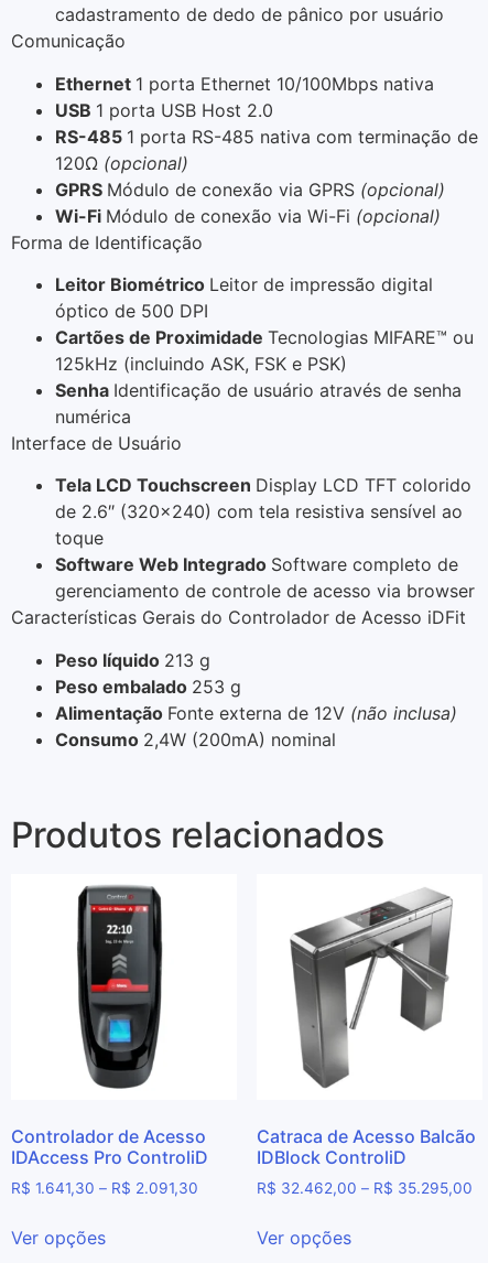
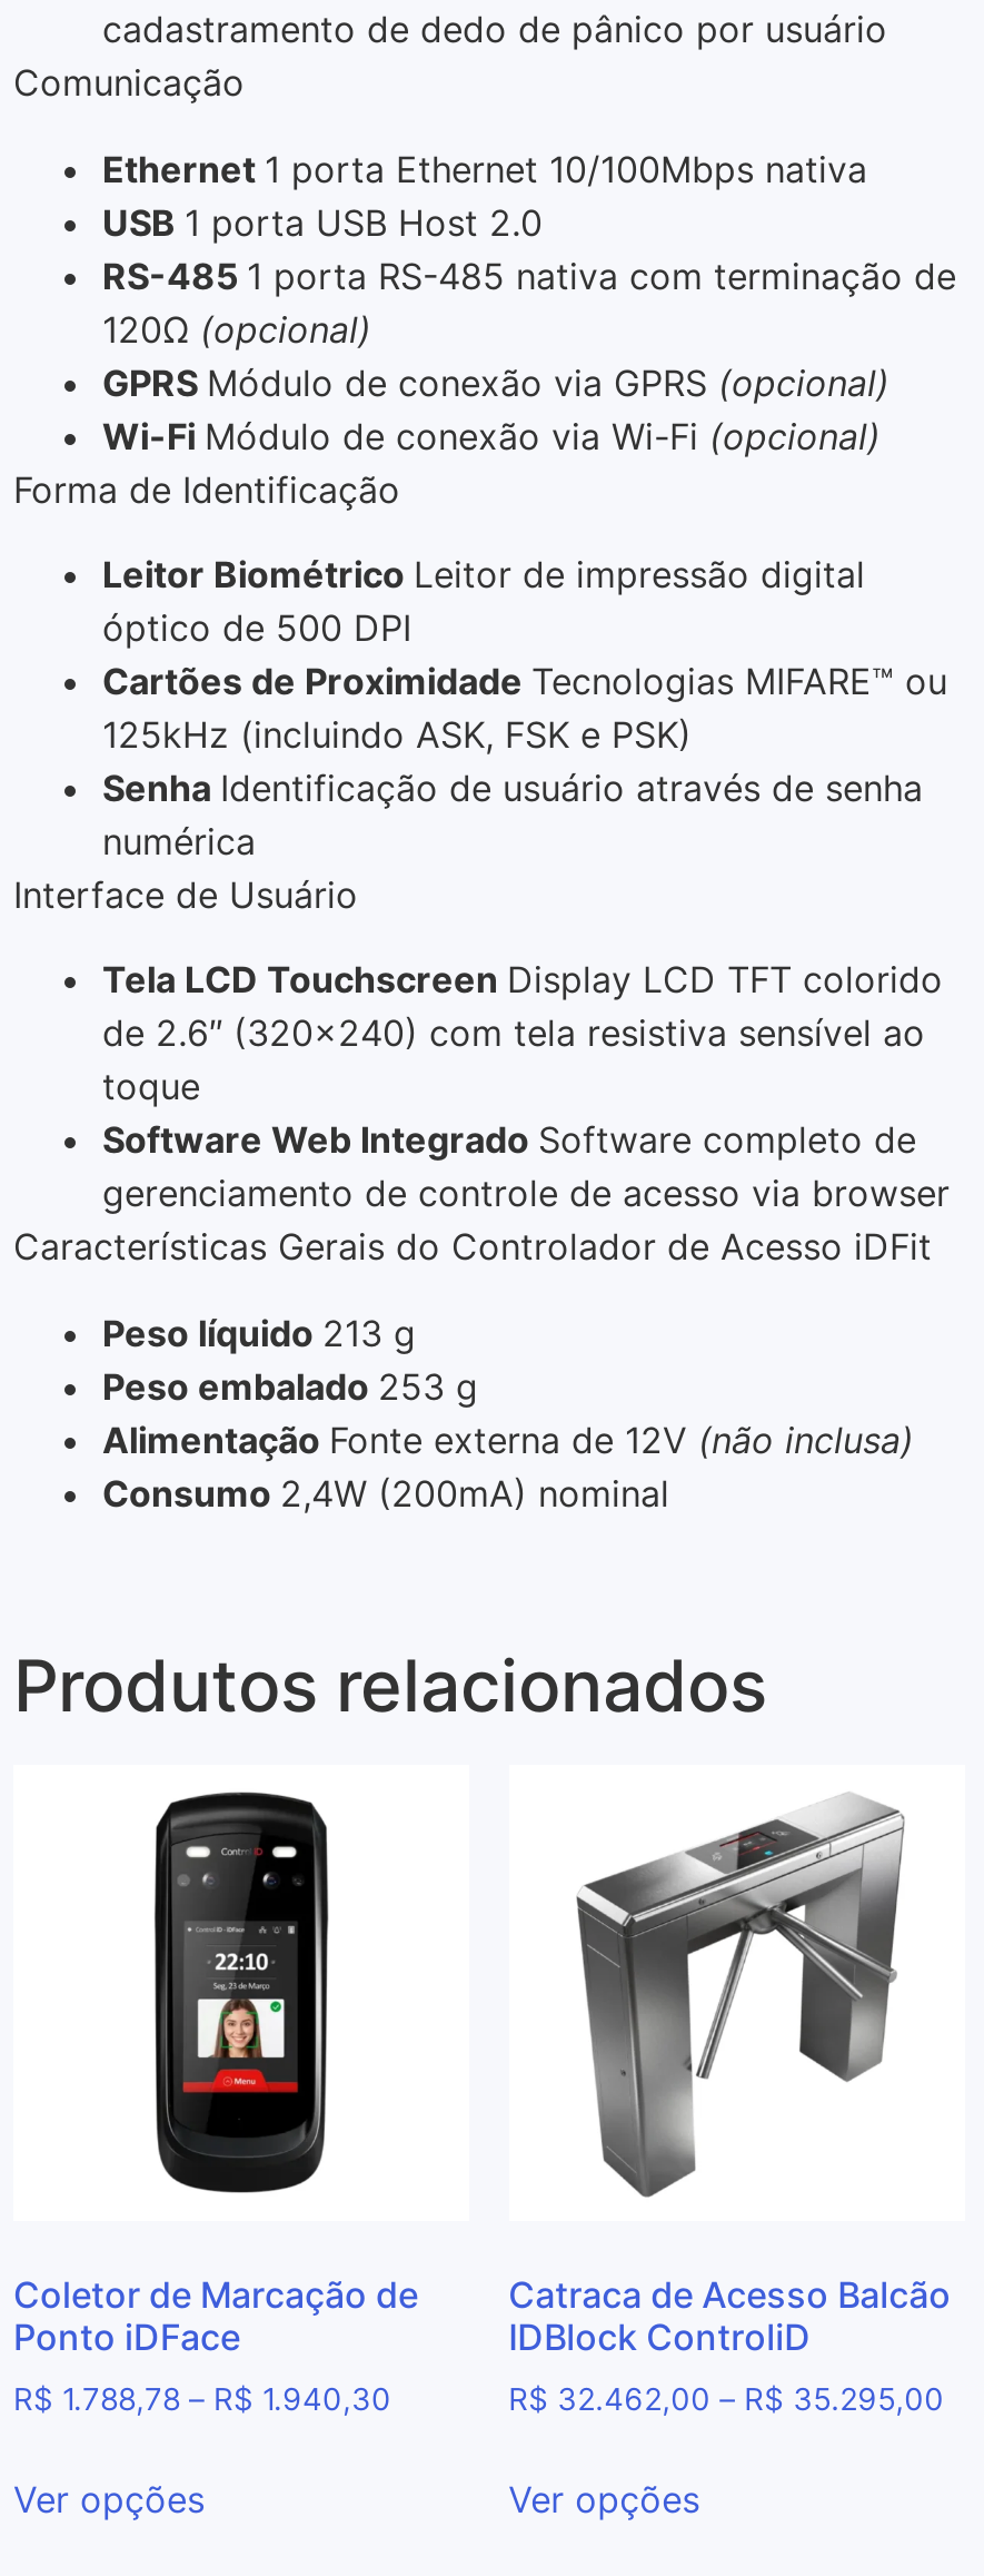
- [image]
- Controlador de Acesso
- IDAccess Pro ControliD
+ [image]
+ Coletor de Marcação de
+ Ponto iDFace

- R$1.641,30 – R$2.091,30
+ R$1.788,78 – R$1.940,30
